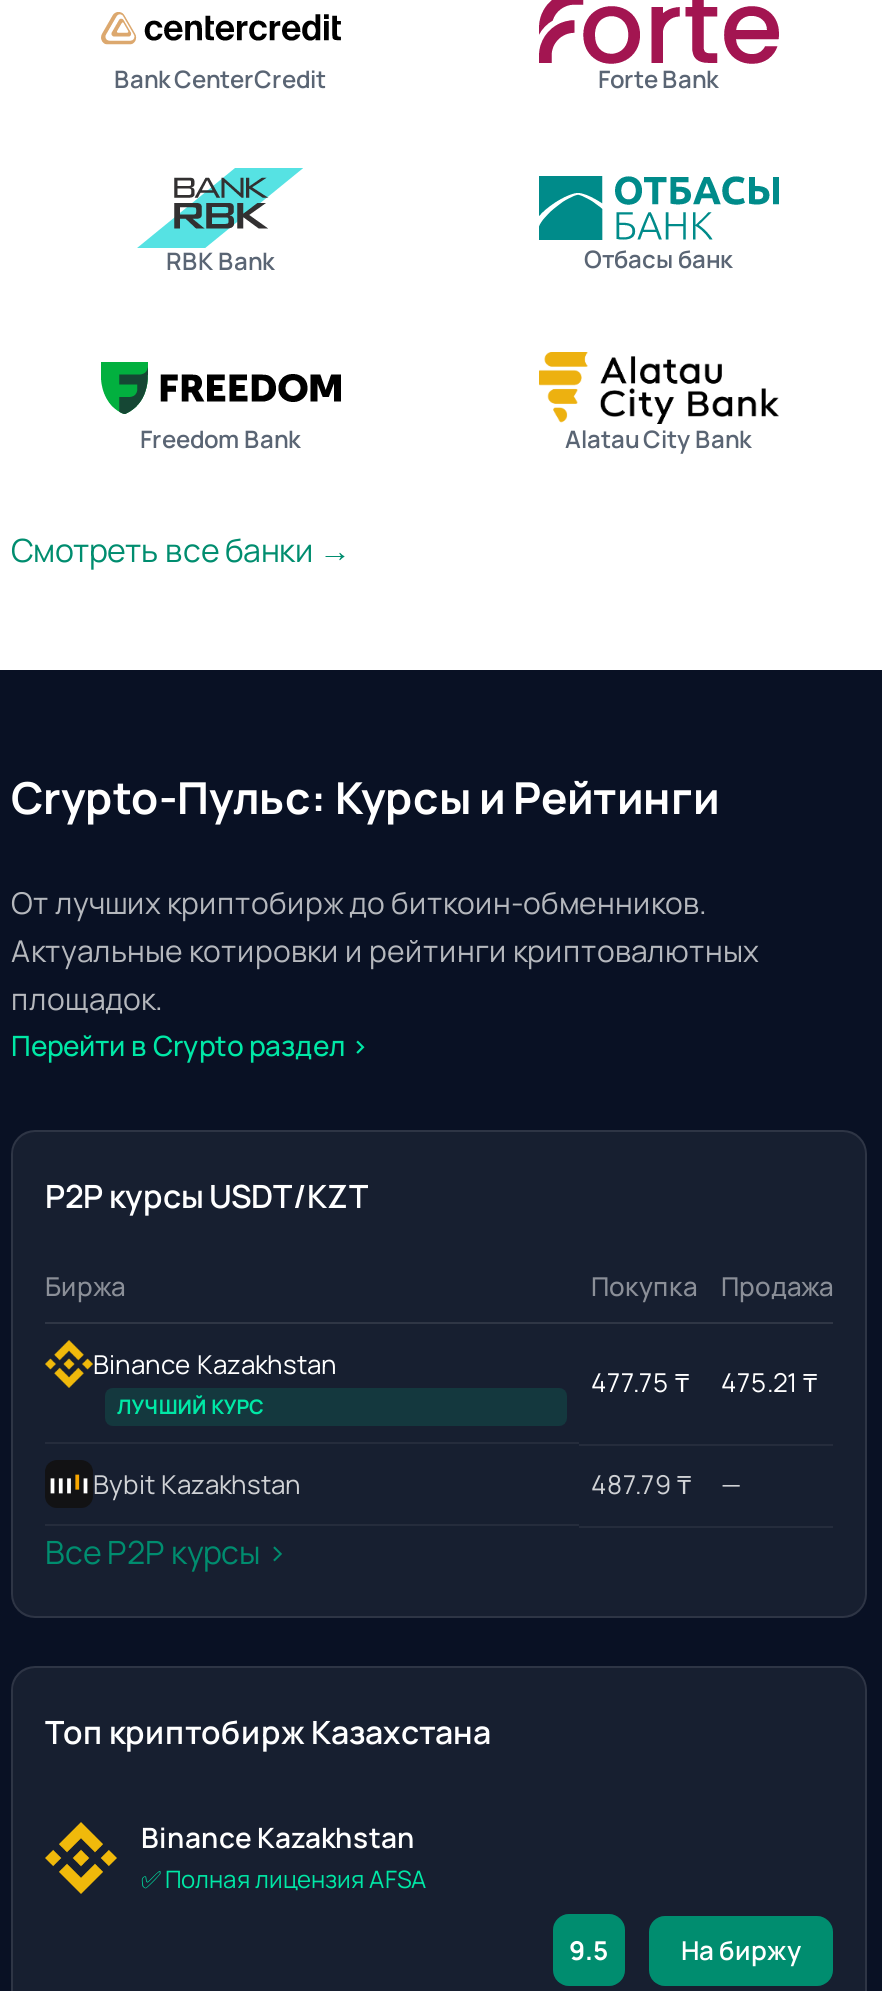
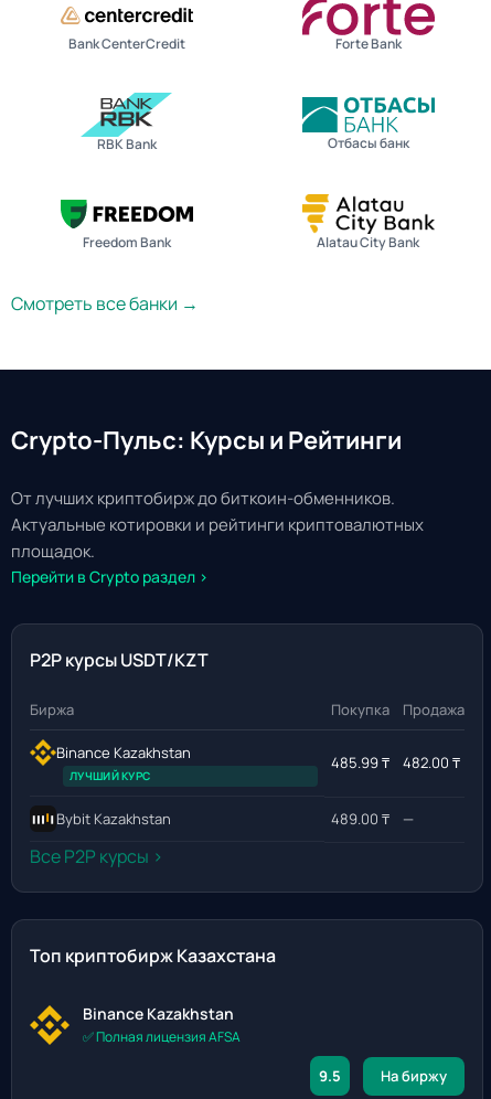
- 477.75 ₸
+ 485.99 ₸

- 475.21 ₸
+ 482.00 ₸

- 487.79 ₸
+ 489.00 ₸
